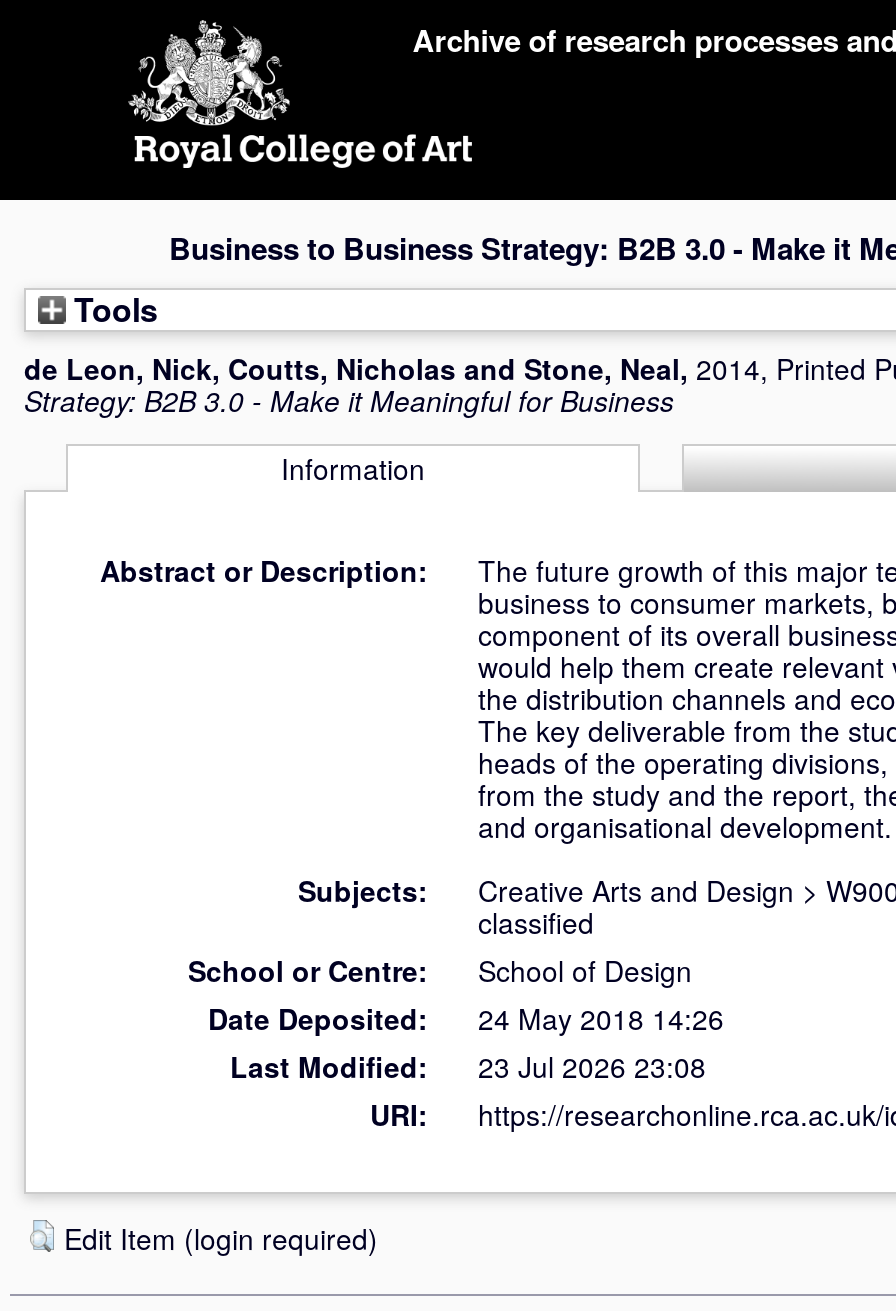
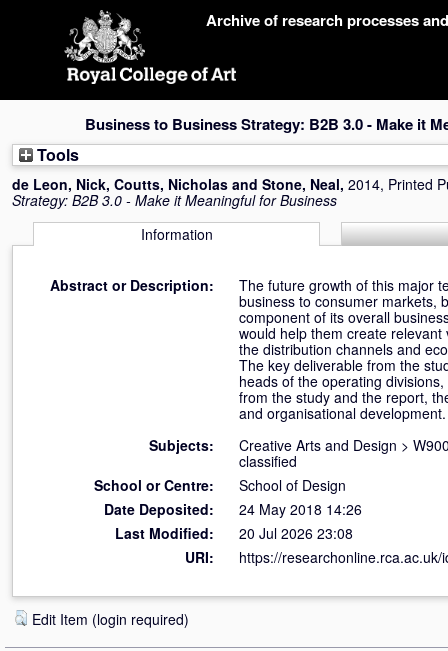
- Last Modified: 23 Jul 2026 23:08
+ Last Modified: 20 Jul 2026 23:08
